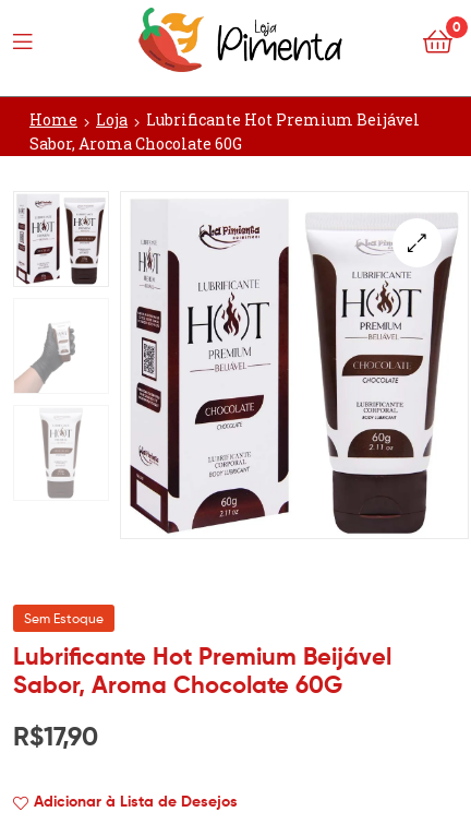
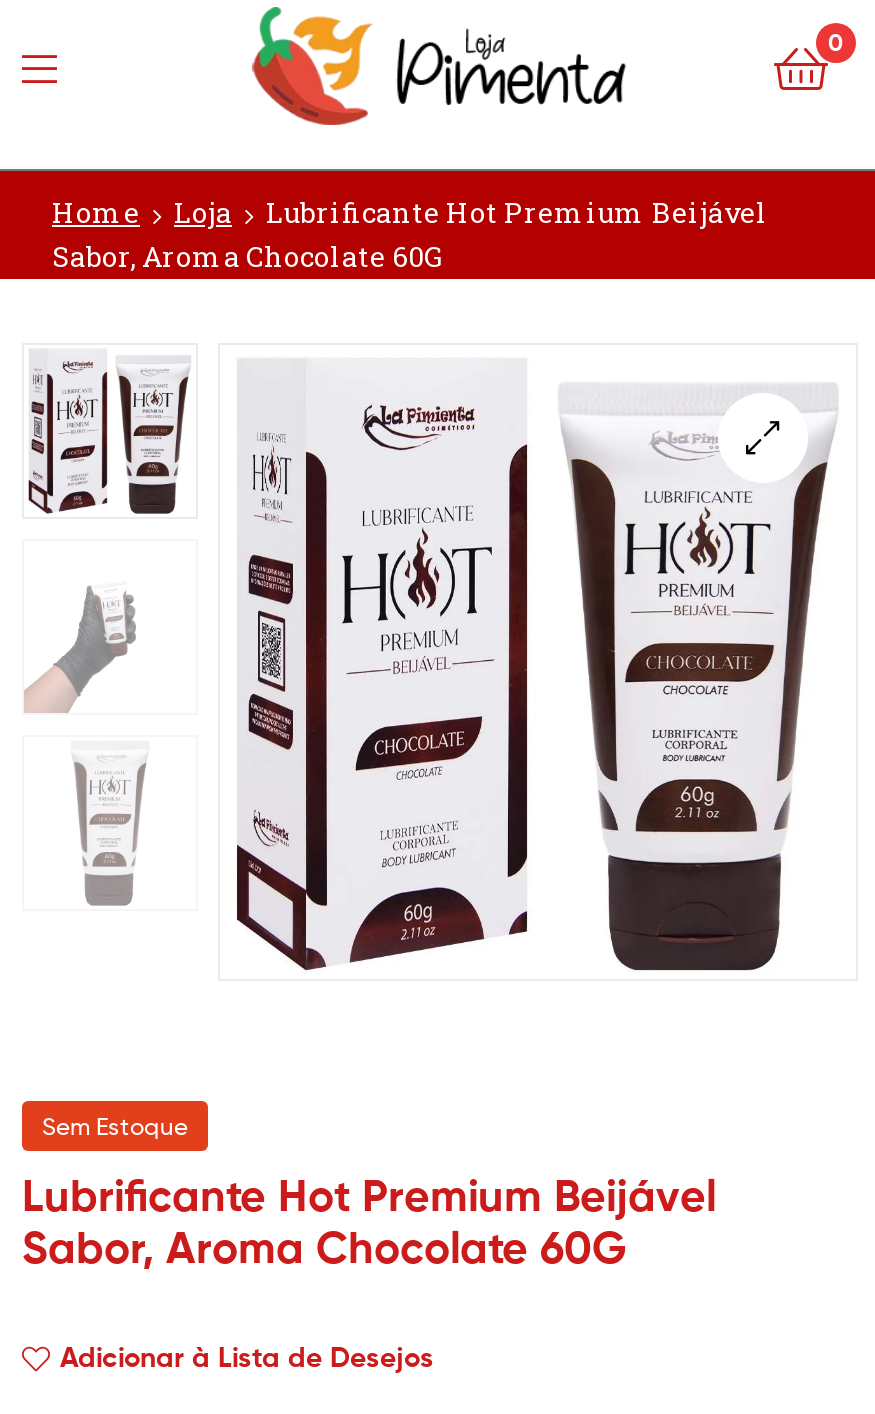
- R$17,90
